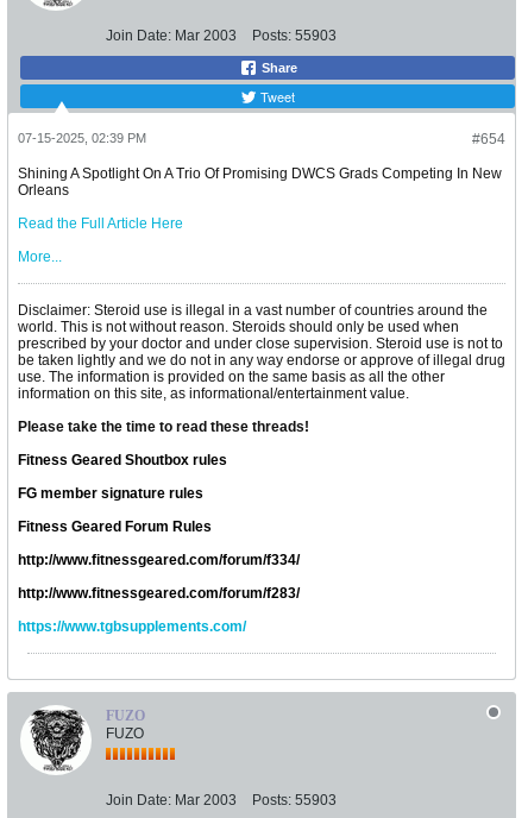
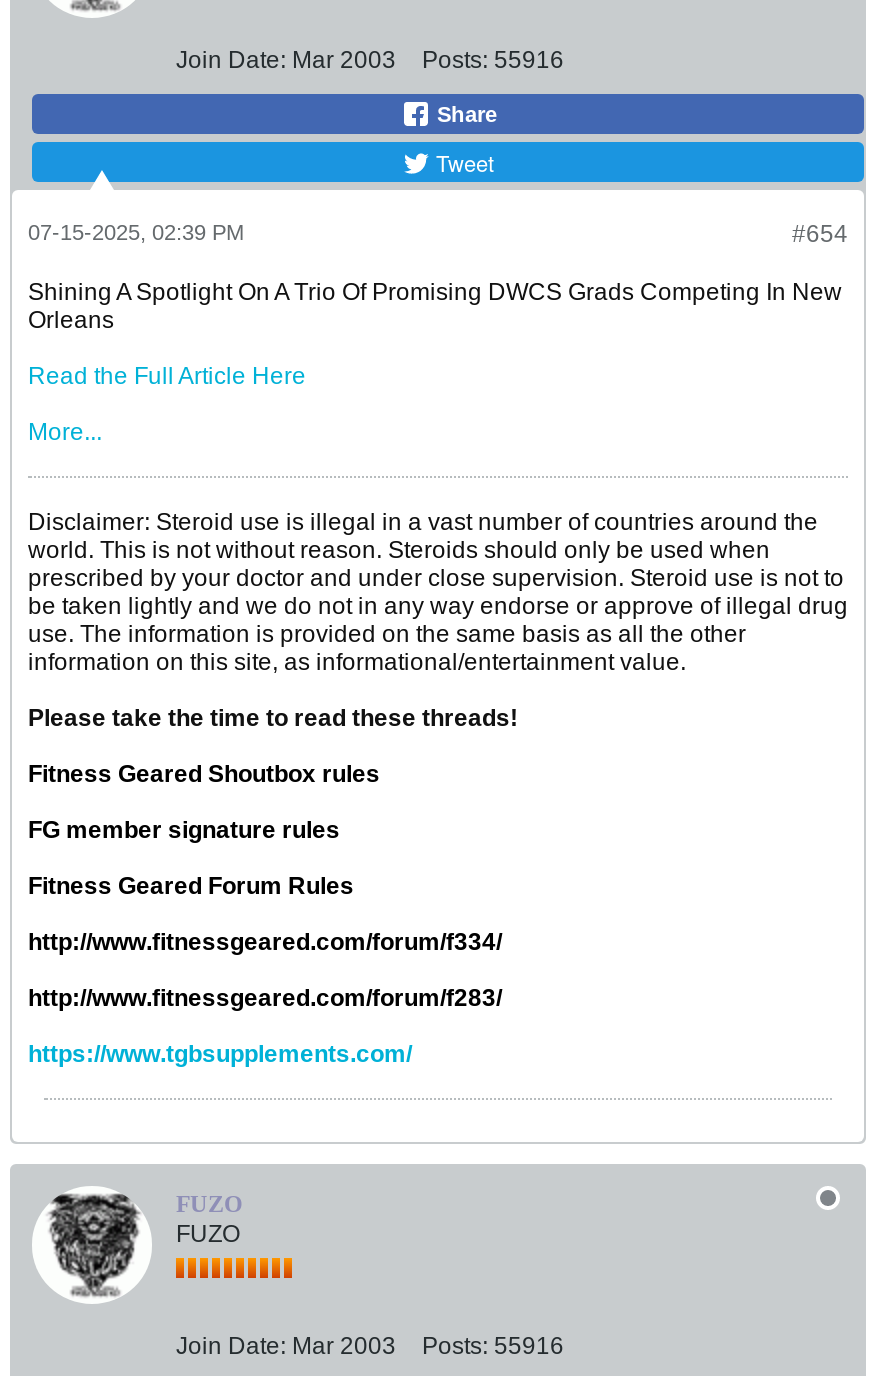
- Join Date: Mar 2003 Posts: 55903
+ Join Date: Mar 2003 Posts: 55916

- Join Date: Mar 2003 Posts: 55903
+ Join Date: Mar 2003 Posts: 55916
